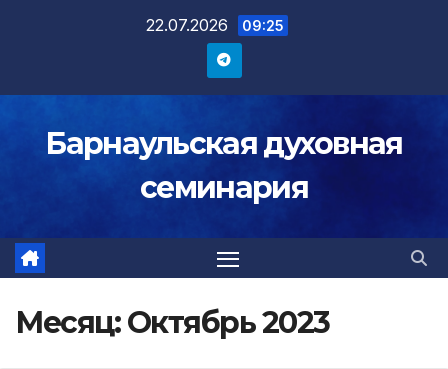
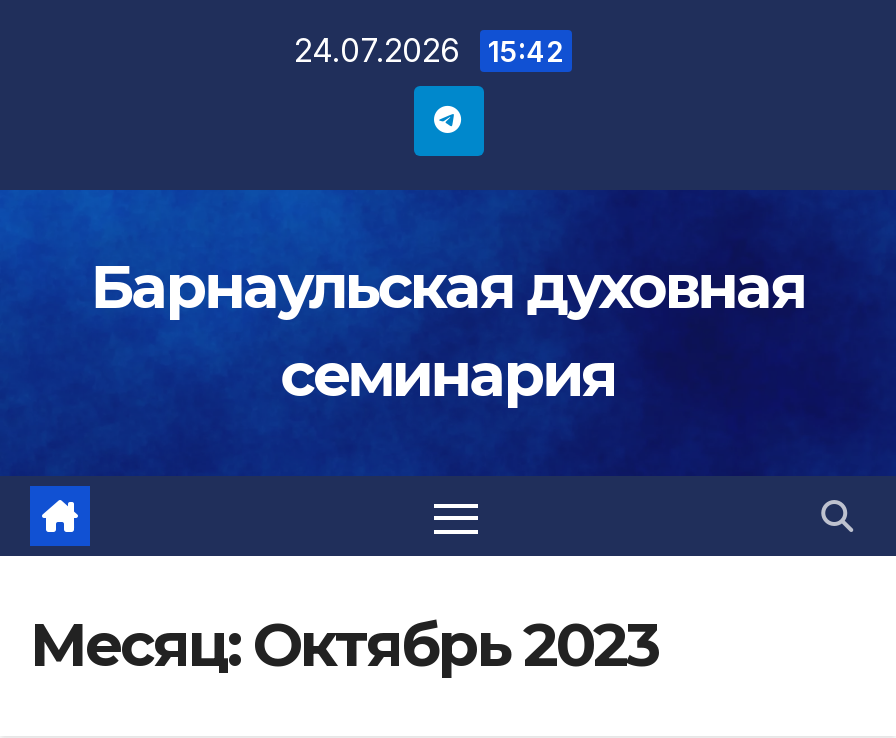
- 22.07.2026 09:25
+ 24.07.2026 15:42
